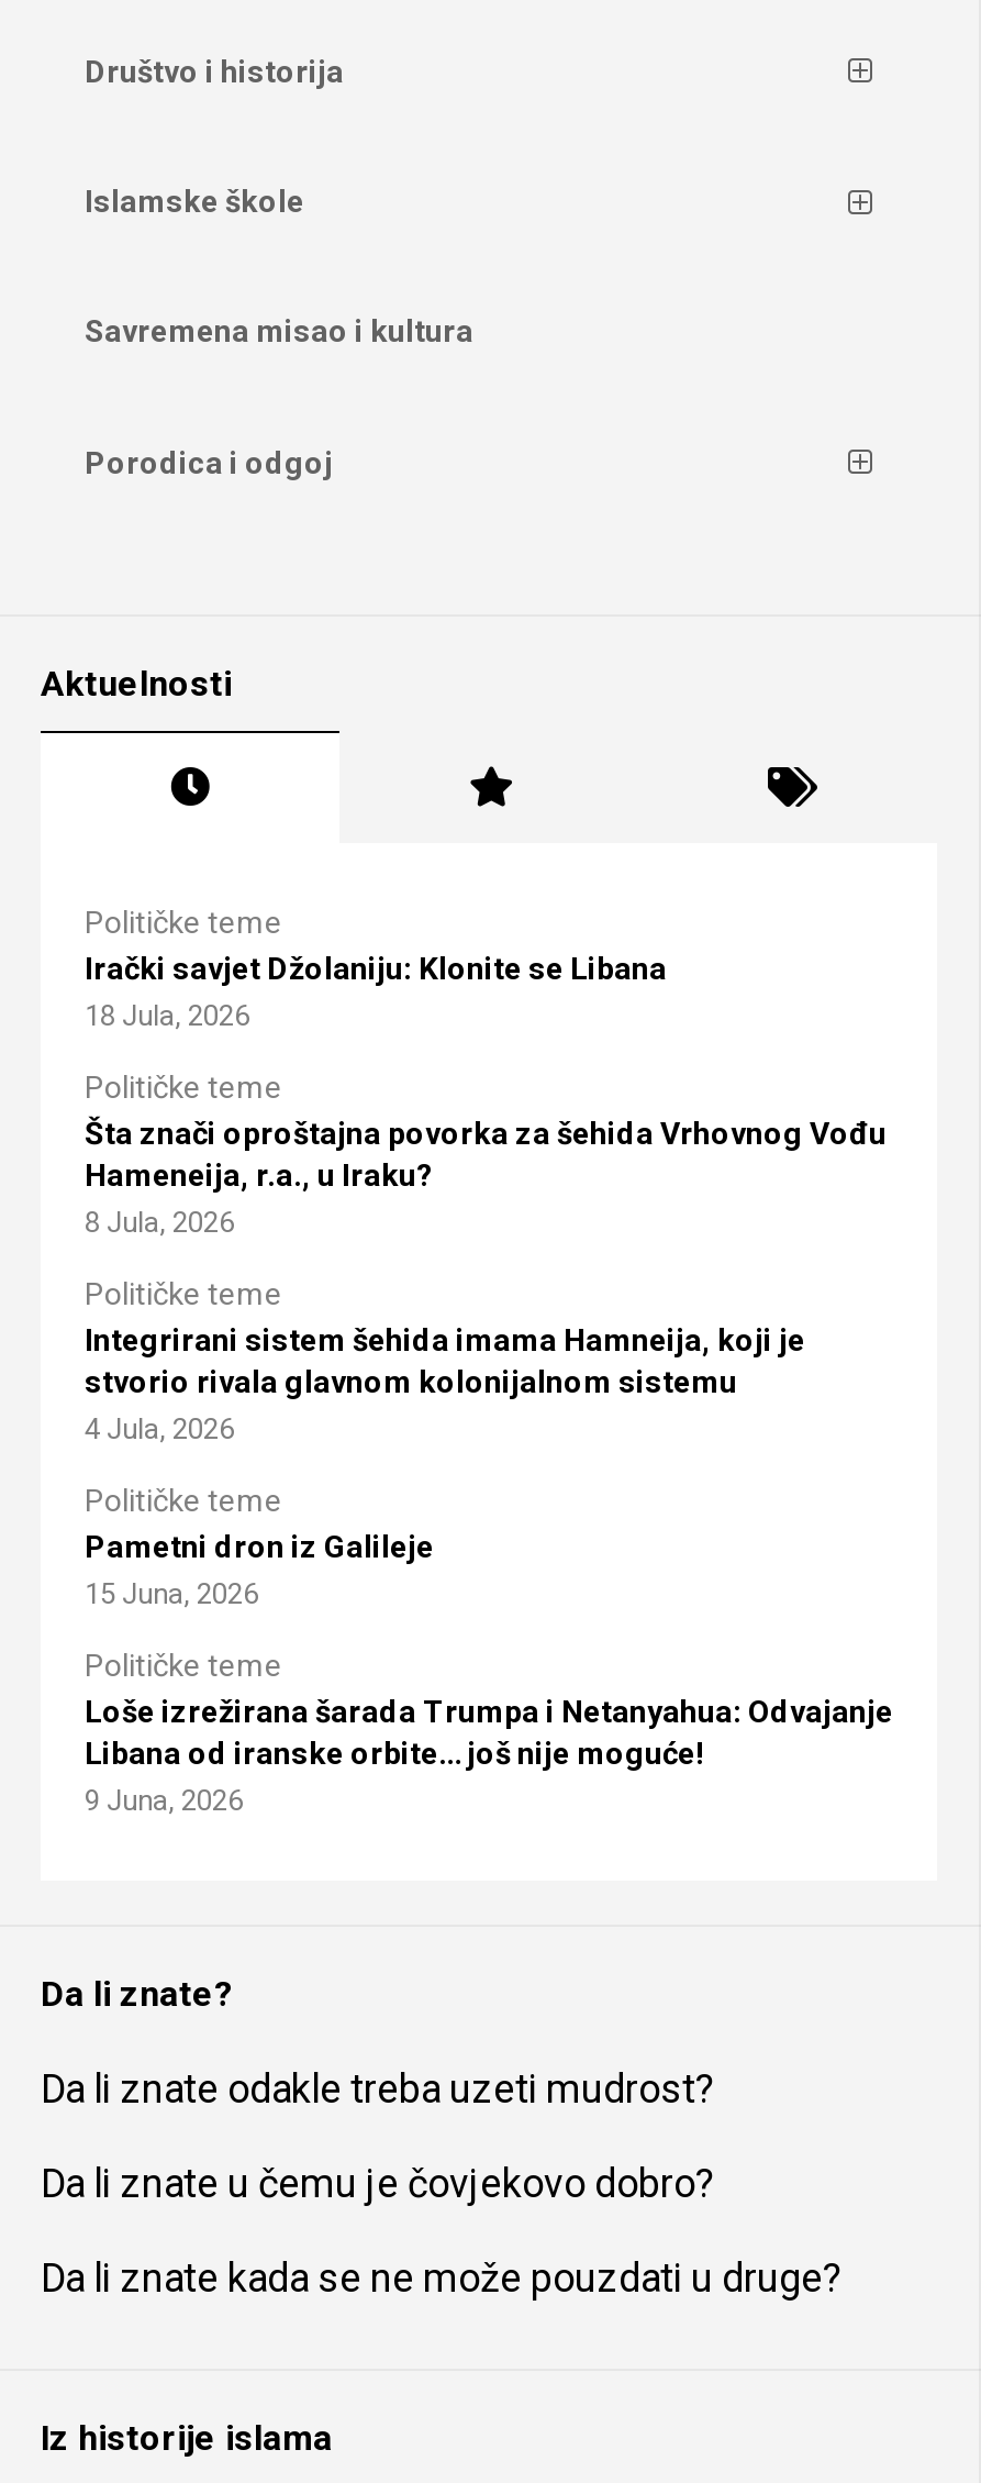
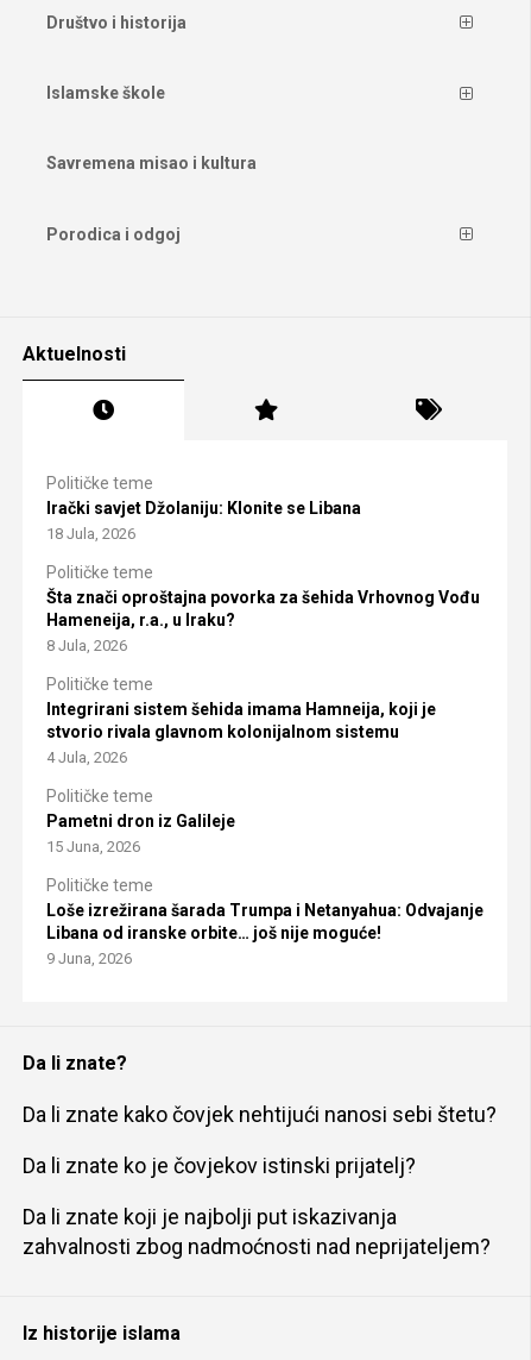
- Da li znate odakle treba uzeti mudrost?
+ Da li znate kako čovjek nehtijući nanosi sebi štetu?

- Da li znate u čemu je čovjekovo dobro?
+ Da li znate ko je čovjekov istinski prijatelj?

- Da li znate kada se ne može pouzdati u druge?
+ Da li znate koji je najbolji put iskazivanja
+ zahvalnosti zbog nadmoćnosti nad neprijateljem?
